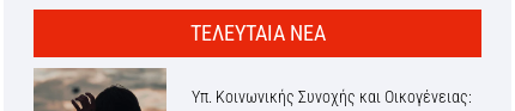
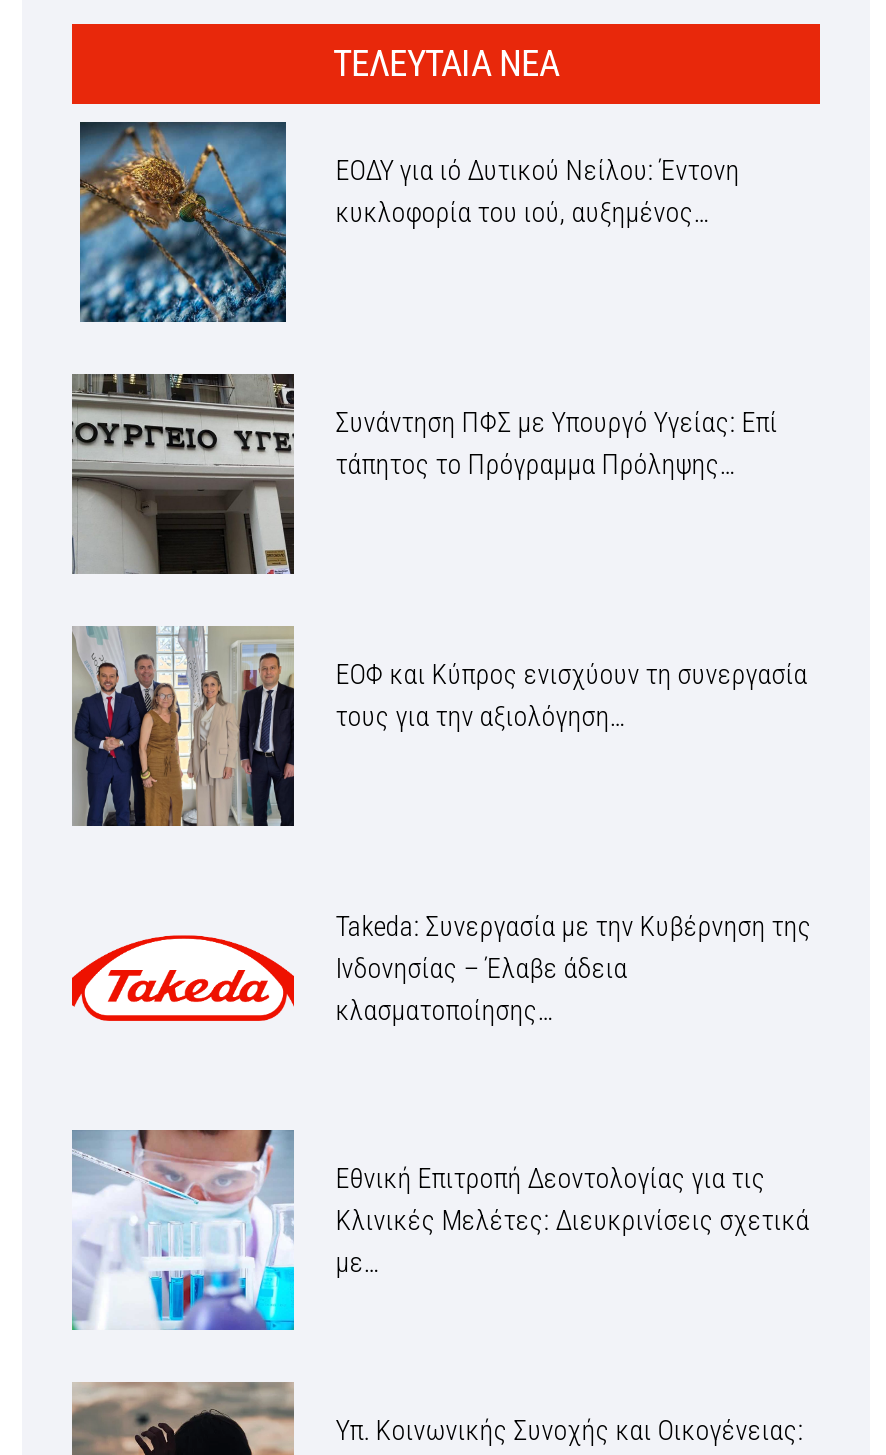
+ [image]
+ Takeda: Συνεργασία με την Κυβέρνηση της
+ Ινδονησίας – Έλαβε άδεια
+ κλασματοποίησης…

+ [image]
+ Συνάντηση ΠΦΣ με Υπουργό Υγείας: Επί
+ τάπητος το Πρόγραμμα Πρόληψης…

+ [image]
+ ΕΟΦ και Κύπρος ενισχύουν τη συνεργασία
+ τους για την αξιολόγηση…

+ [image]
+ Εθνική Επιτροπή Δεοντολογίας για τις
+ Κλινικές Μελέτες: Διευκρινίσεις σχετικά
+ με…

+ [image]
+ ΕΟΔΥ για ιό Δυτικού Νείλου: Έντονη
+ κυκλοφορία του ιού, αυξημένος…
